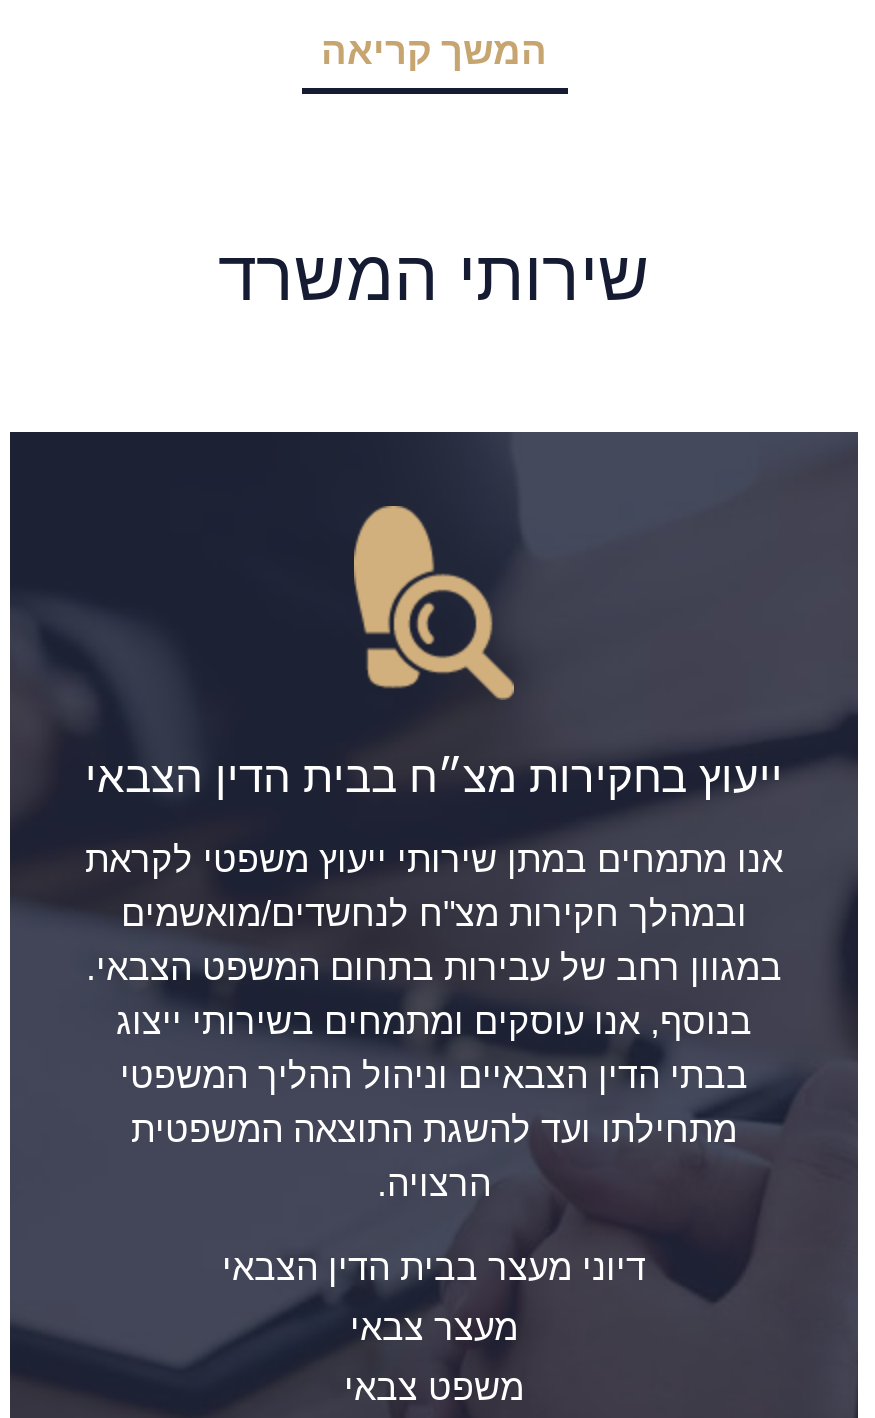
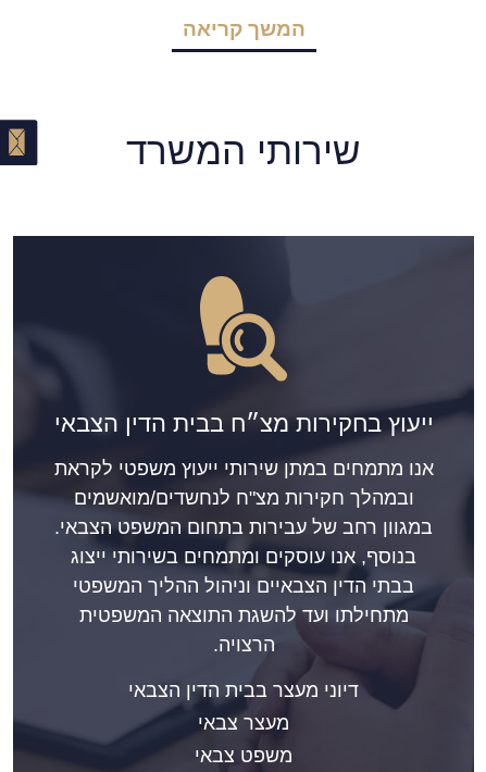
+ [image]
